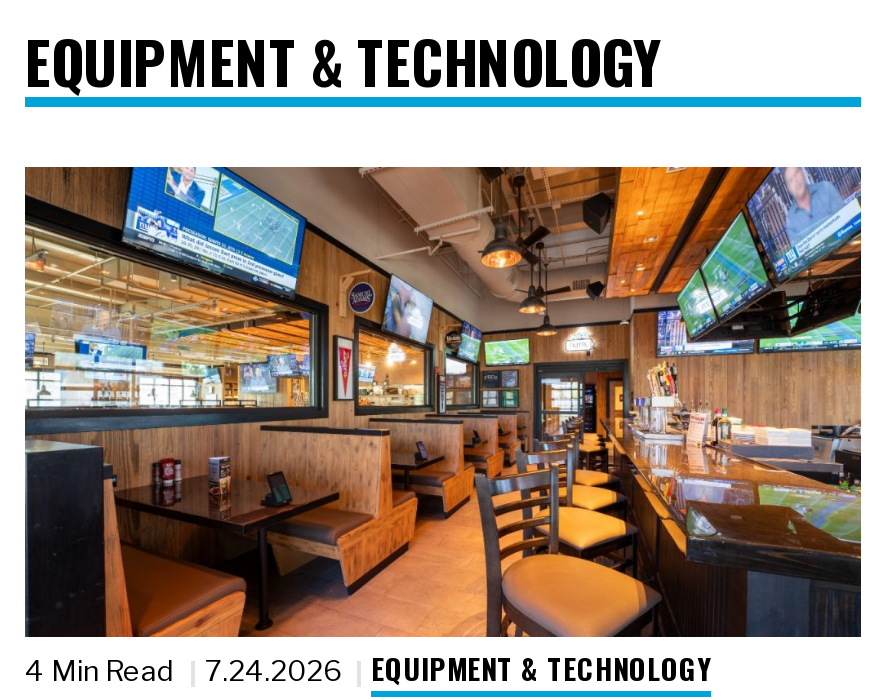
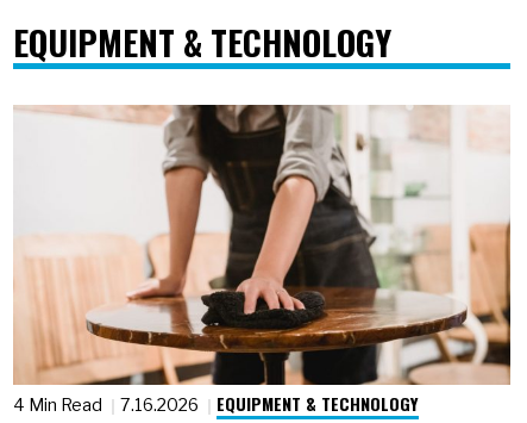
- [image]
- 4 Min Read 7.24.2026 EQUIPMENT & TECHNOLOGY
+ [image]
+ 4 Min Read 7.16.2026 EQUIPMENT & TECHNOLOGY
